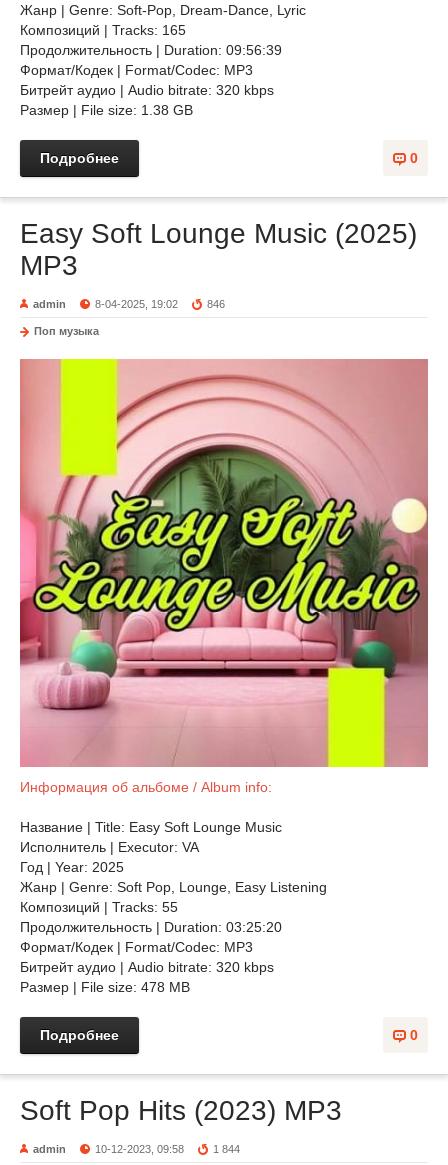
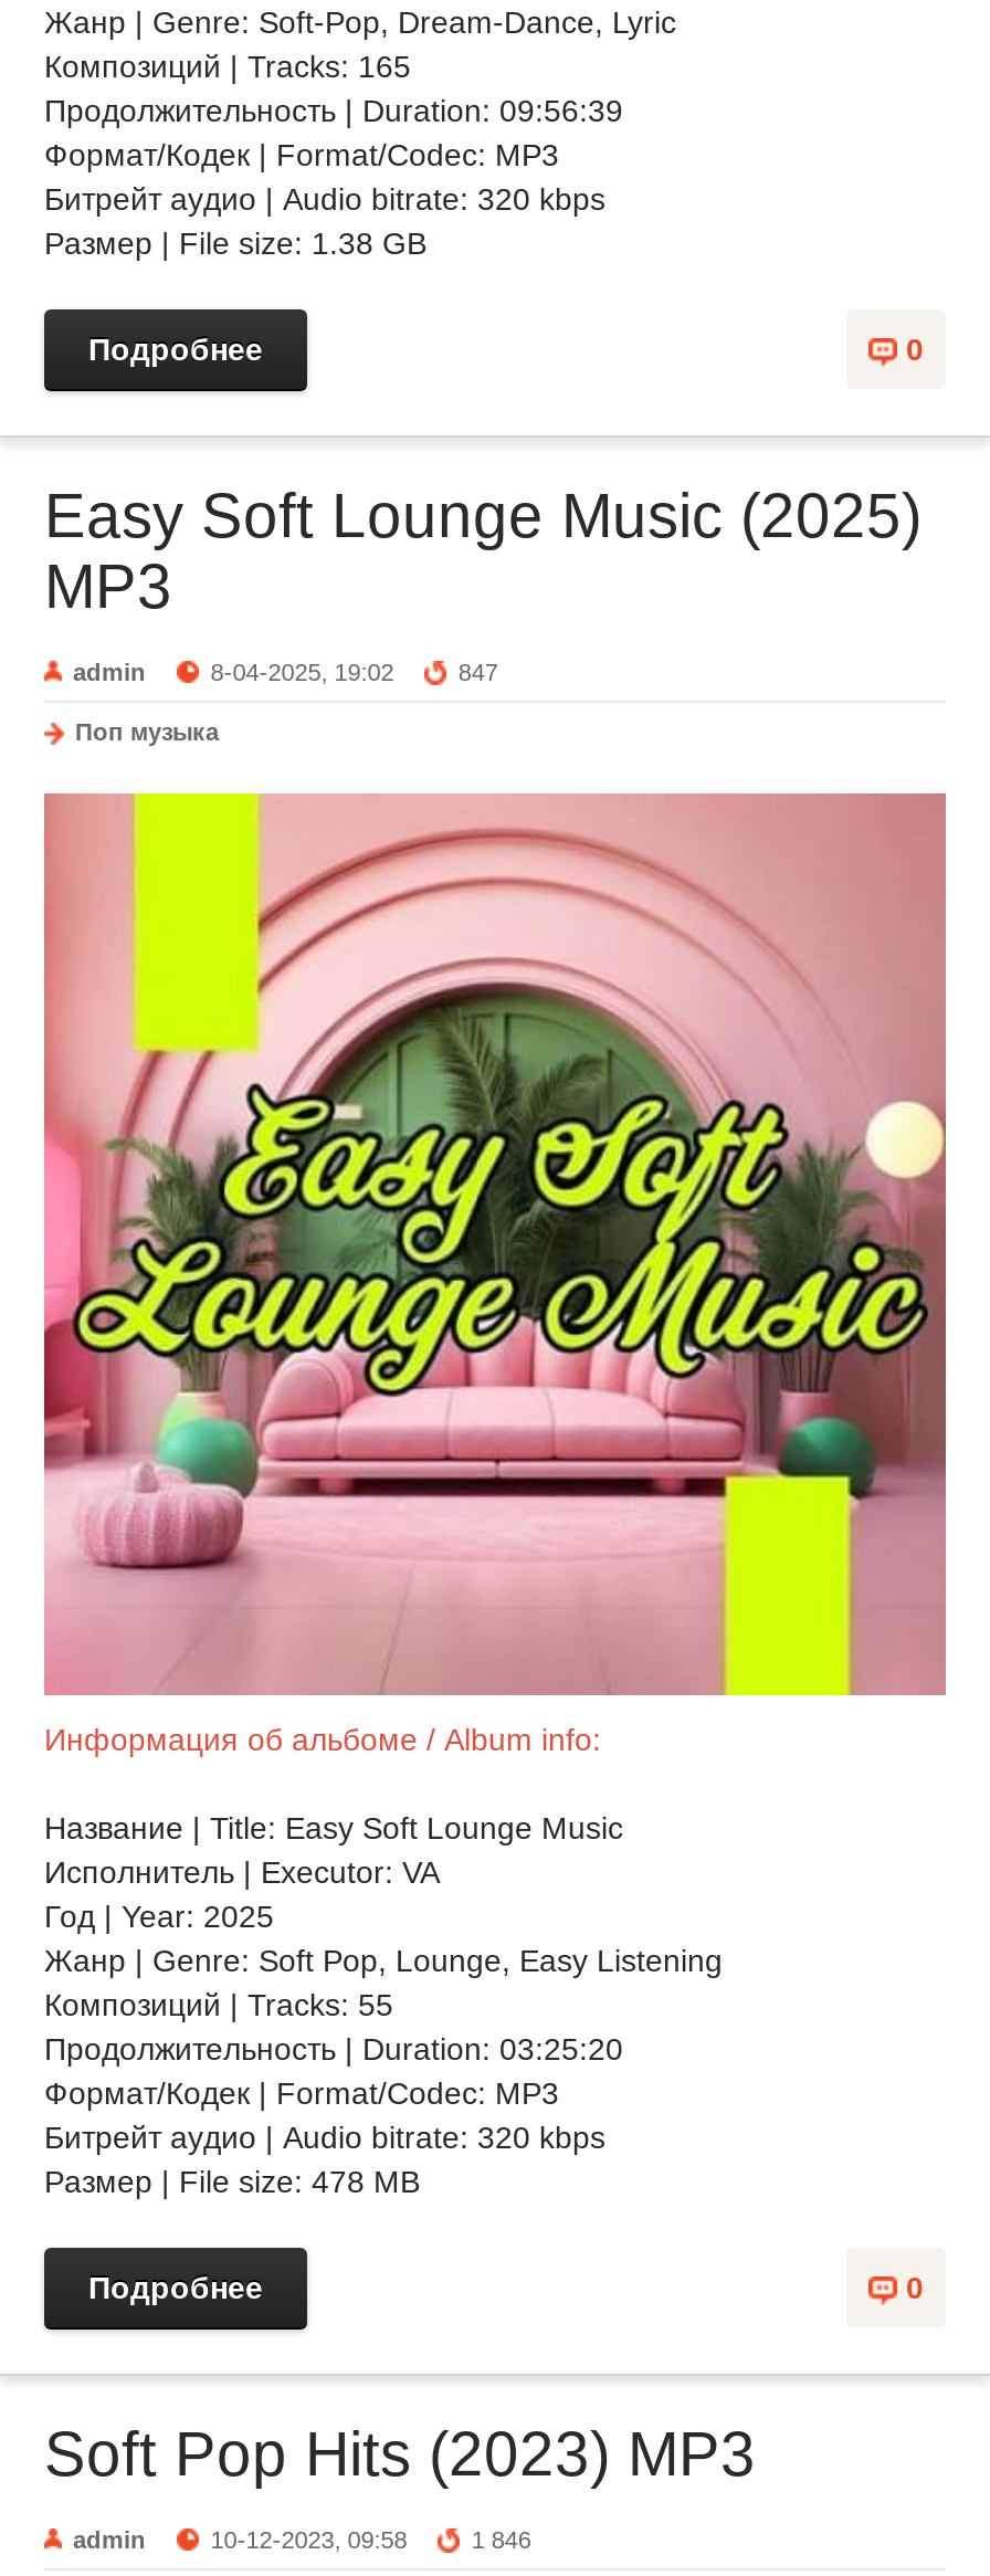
- 846
+ 847

- 1 844
+ 1 846
